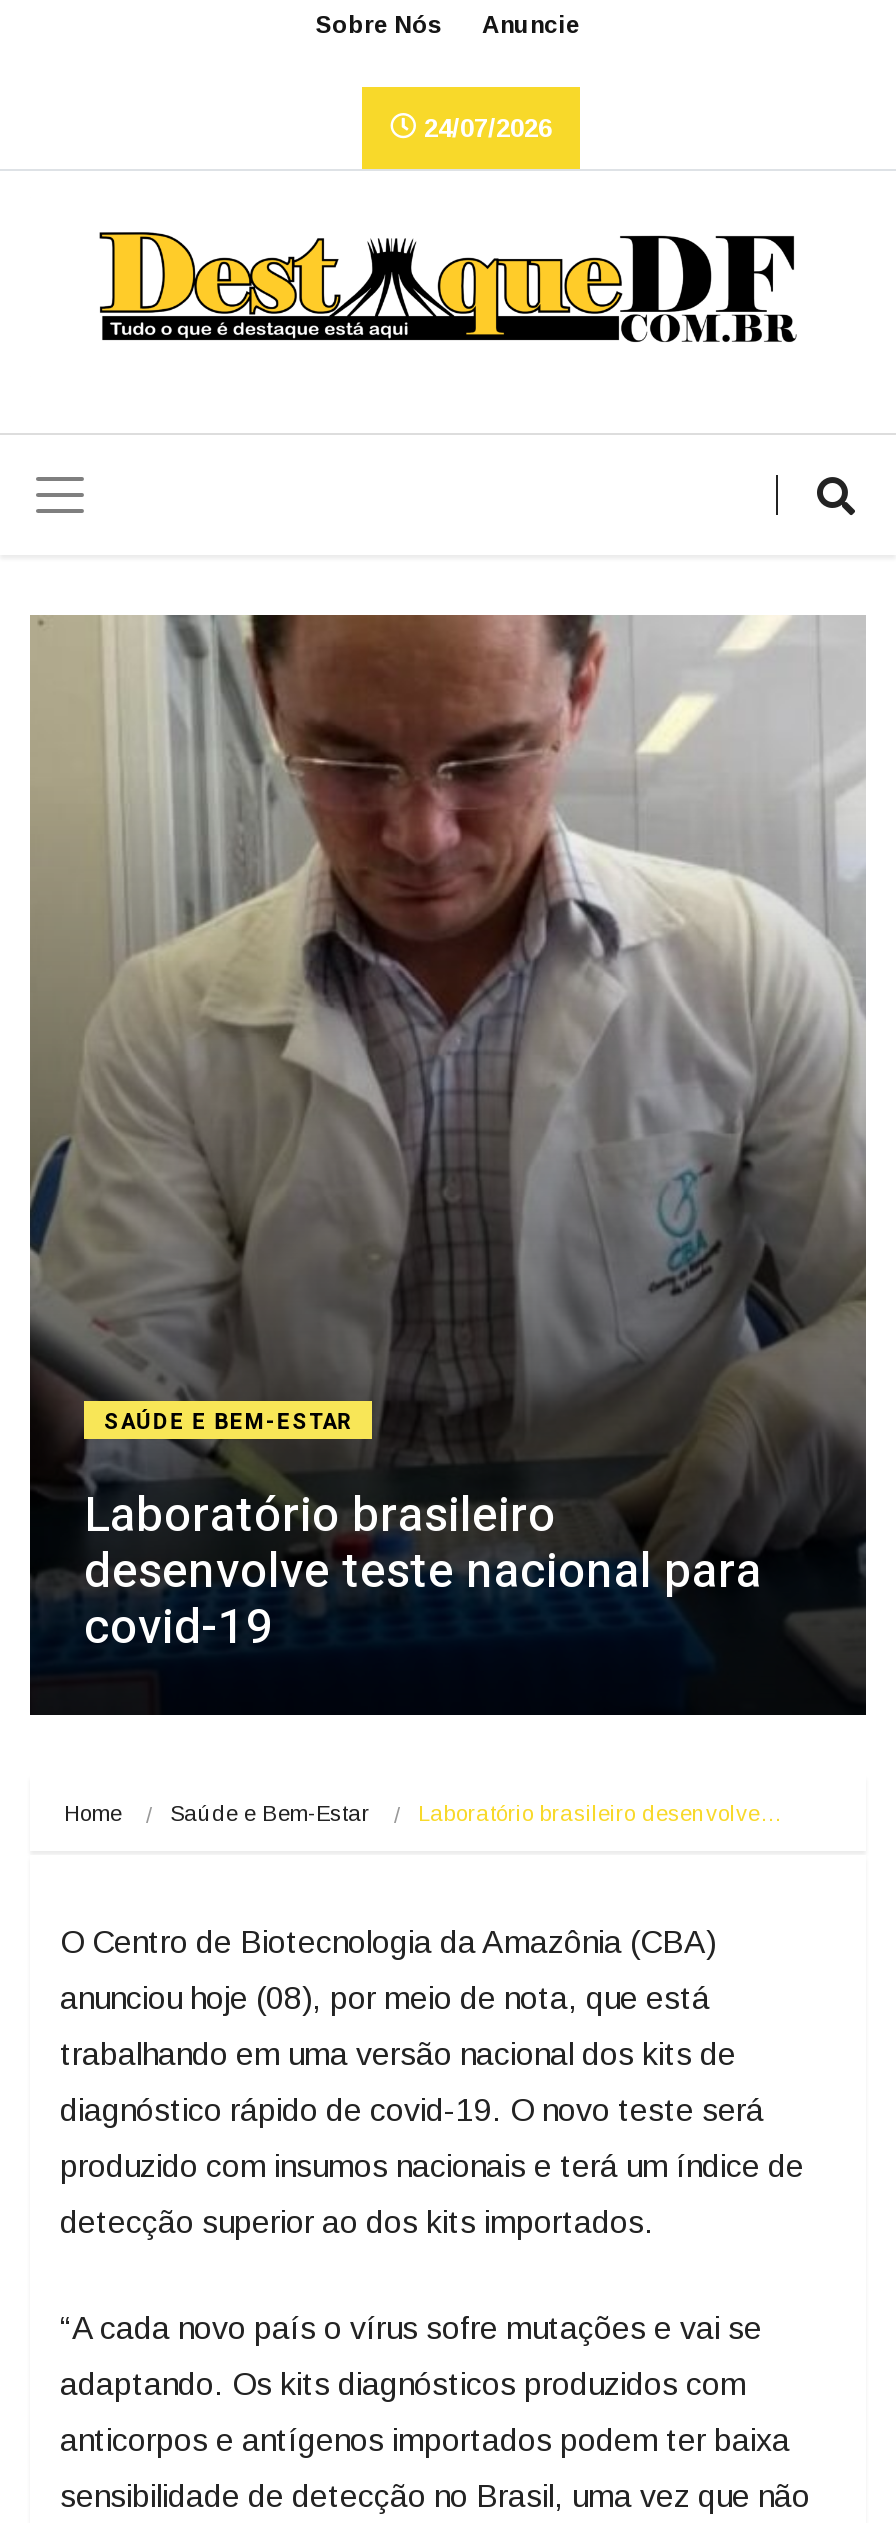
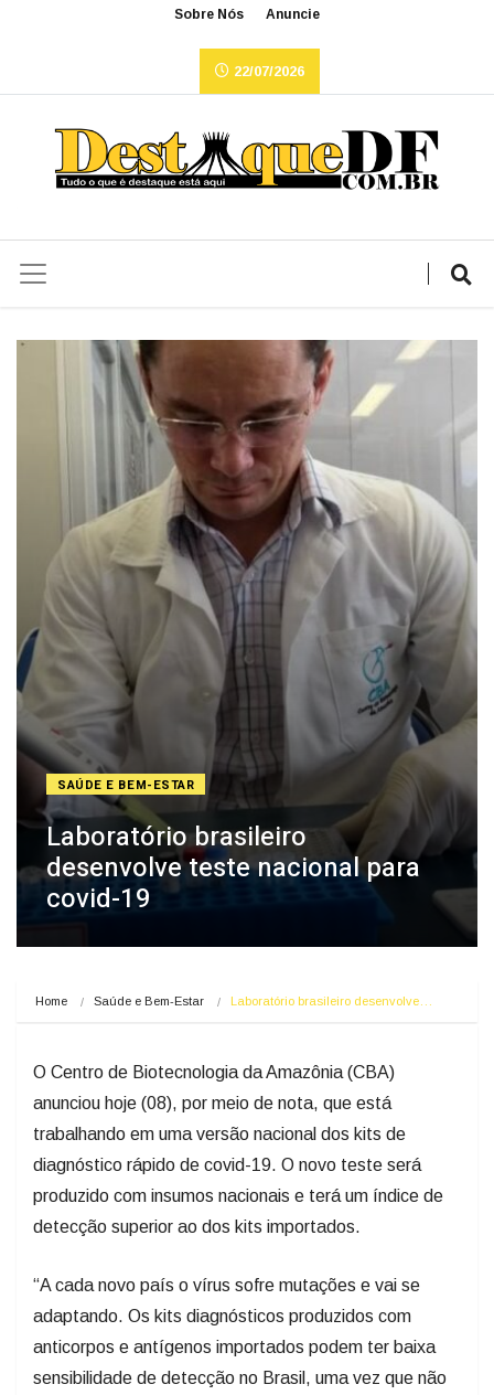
- 24/07/2026
+ 22/07/2026
